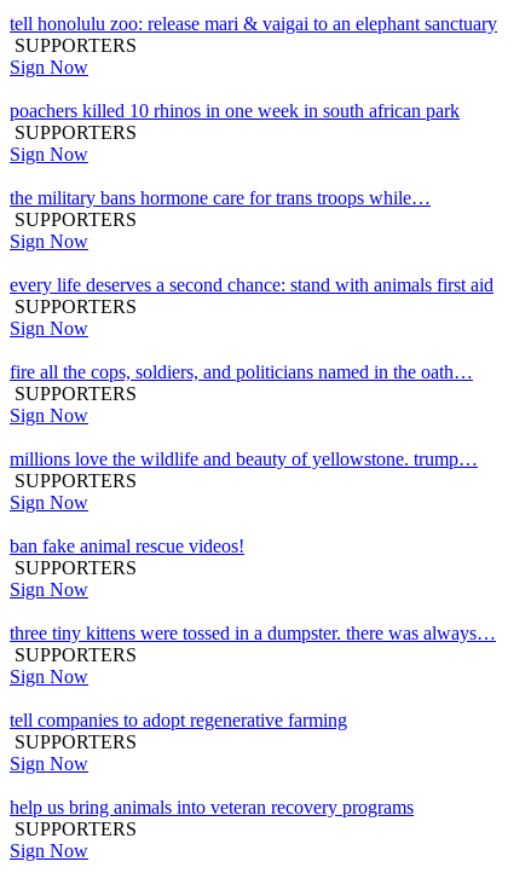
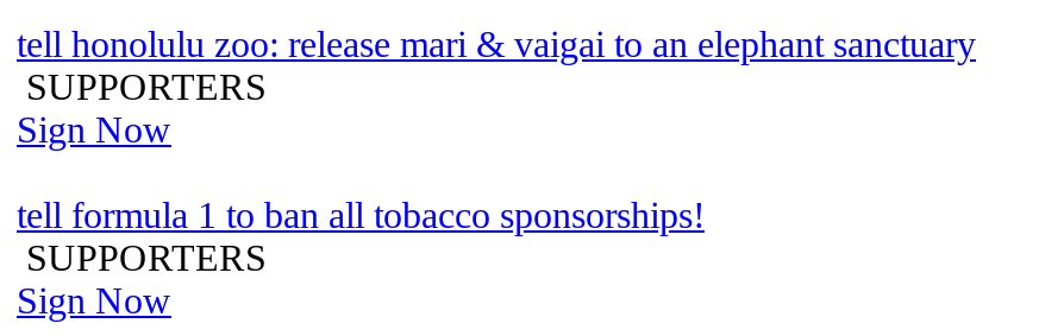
- poachers killed 10 rhinos in one week in south african park
- SUPPORTERS
- Sign Now
- the military bans hormone care for trans troops while…
- SUPPORTERS
- Sign Now
- every life deserves a second chance: stand with animals first aid
- SUPPORTERS
- Sign Now
- fire all the cops, soldiers, and politicians named in the oath…
- SUPPORTERS
- Sign Now
- millions love the wildlife and beauty of yellowstone. trump…
- SUPPORTERS
- Sign Now
- ban fake animal rescue videos!
- SUPPORTERS
- Sign Now
- three tiny kittens were tossed in a dumpster. there was always…
- SUPPORTERS
- Sign Now
- tell companies to adopt regenerative farming
- SUPPORTERS
- Sign Now
- help us bring animals into veteran recovery programs
+ tell formula 1 to ban all tobacco sponsorships!
